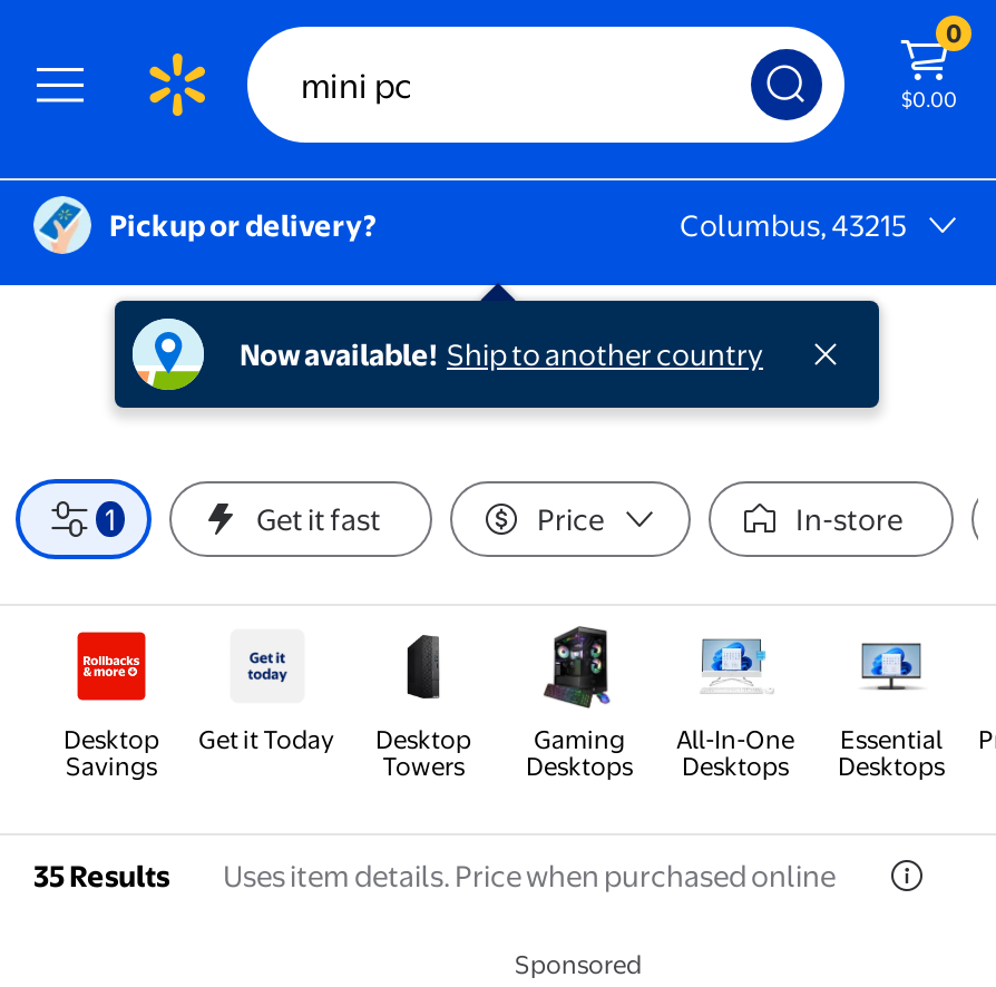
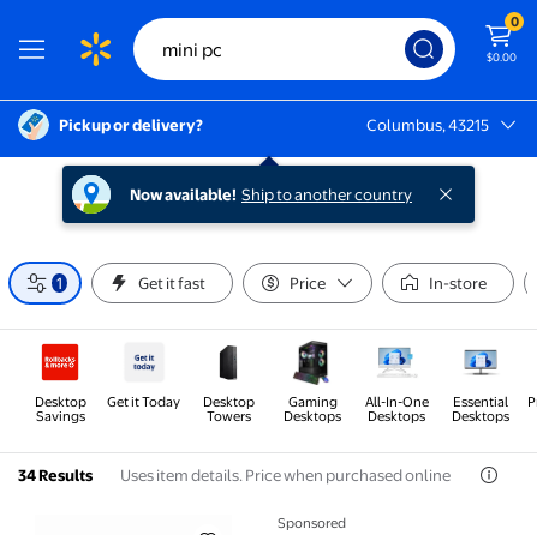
- 35 Results Uses item details. Price when purchased online
+ 34 Results Uses item details. Price when purchased online
